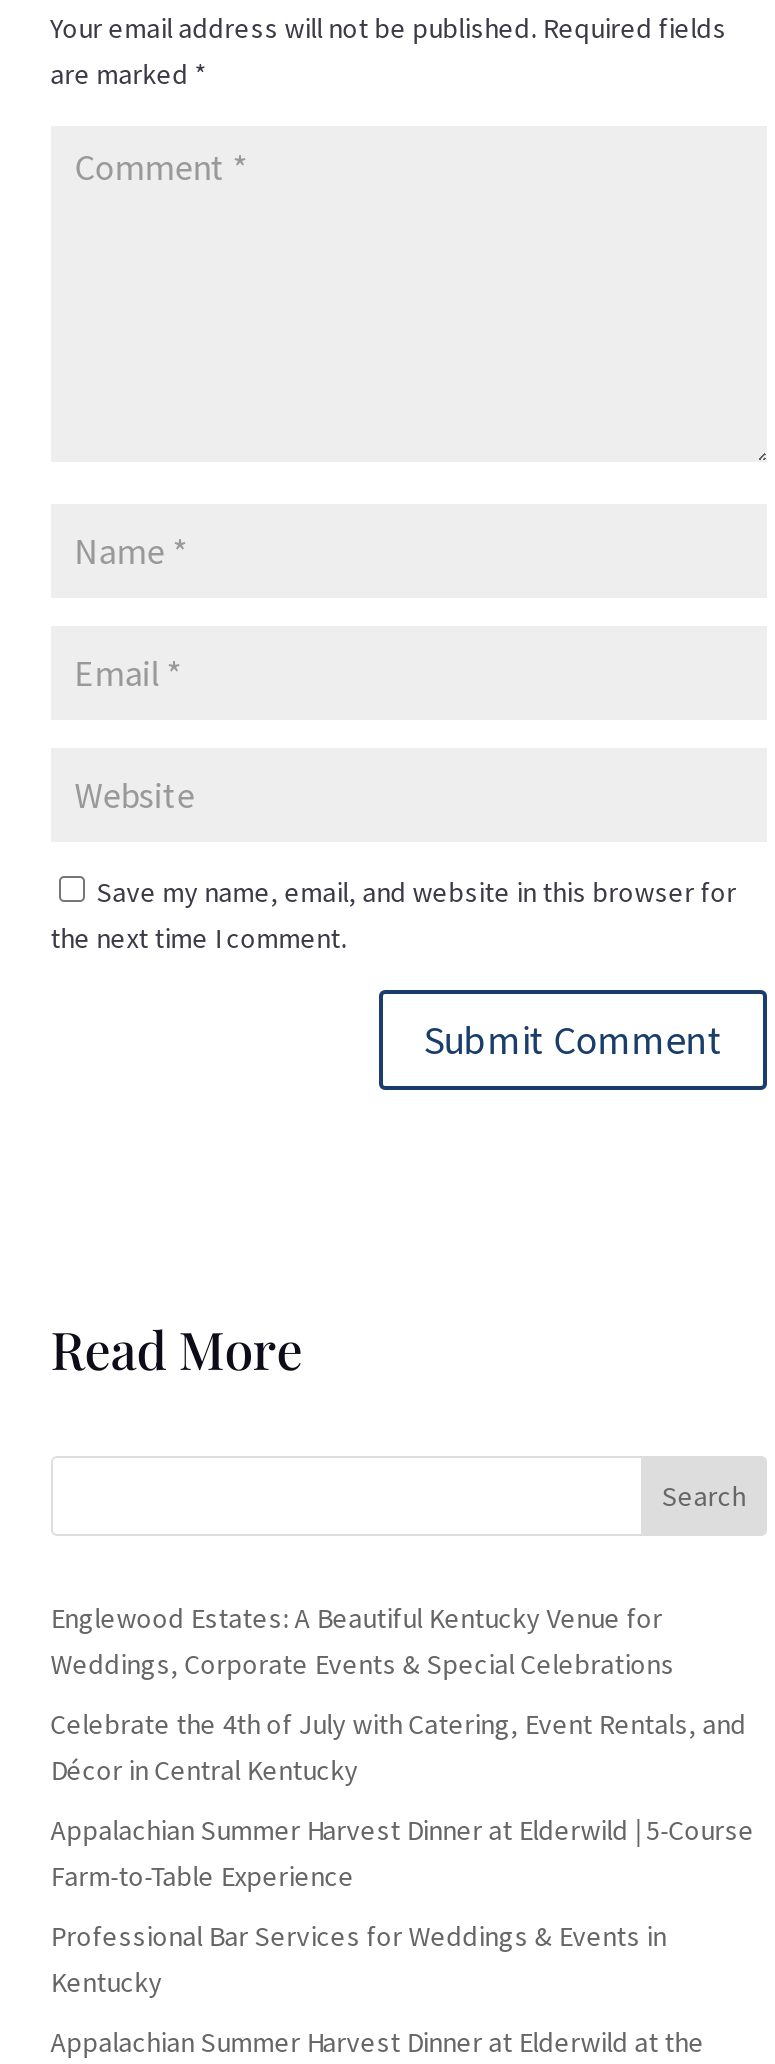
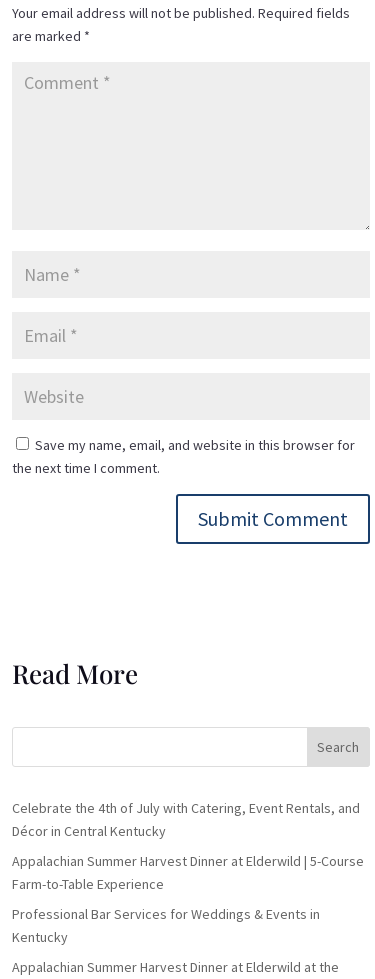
- Englewood Estates: A Beautiful Kentucky Venue for
- Weddings, Corporate Events & Special Celebrations
